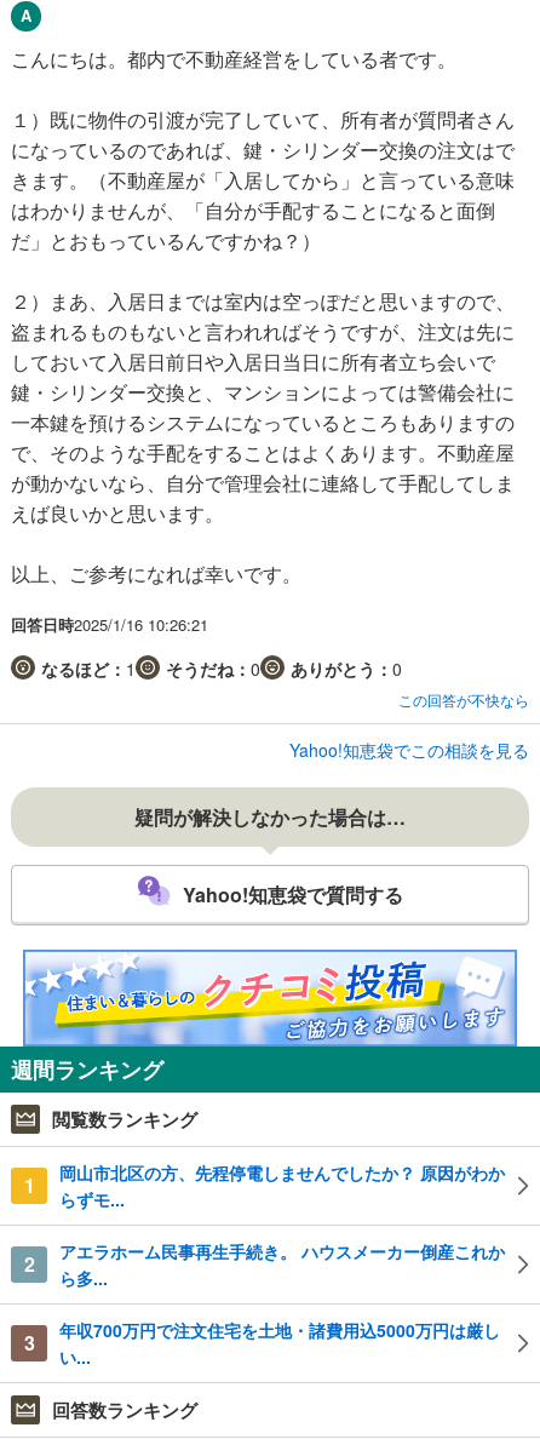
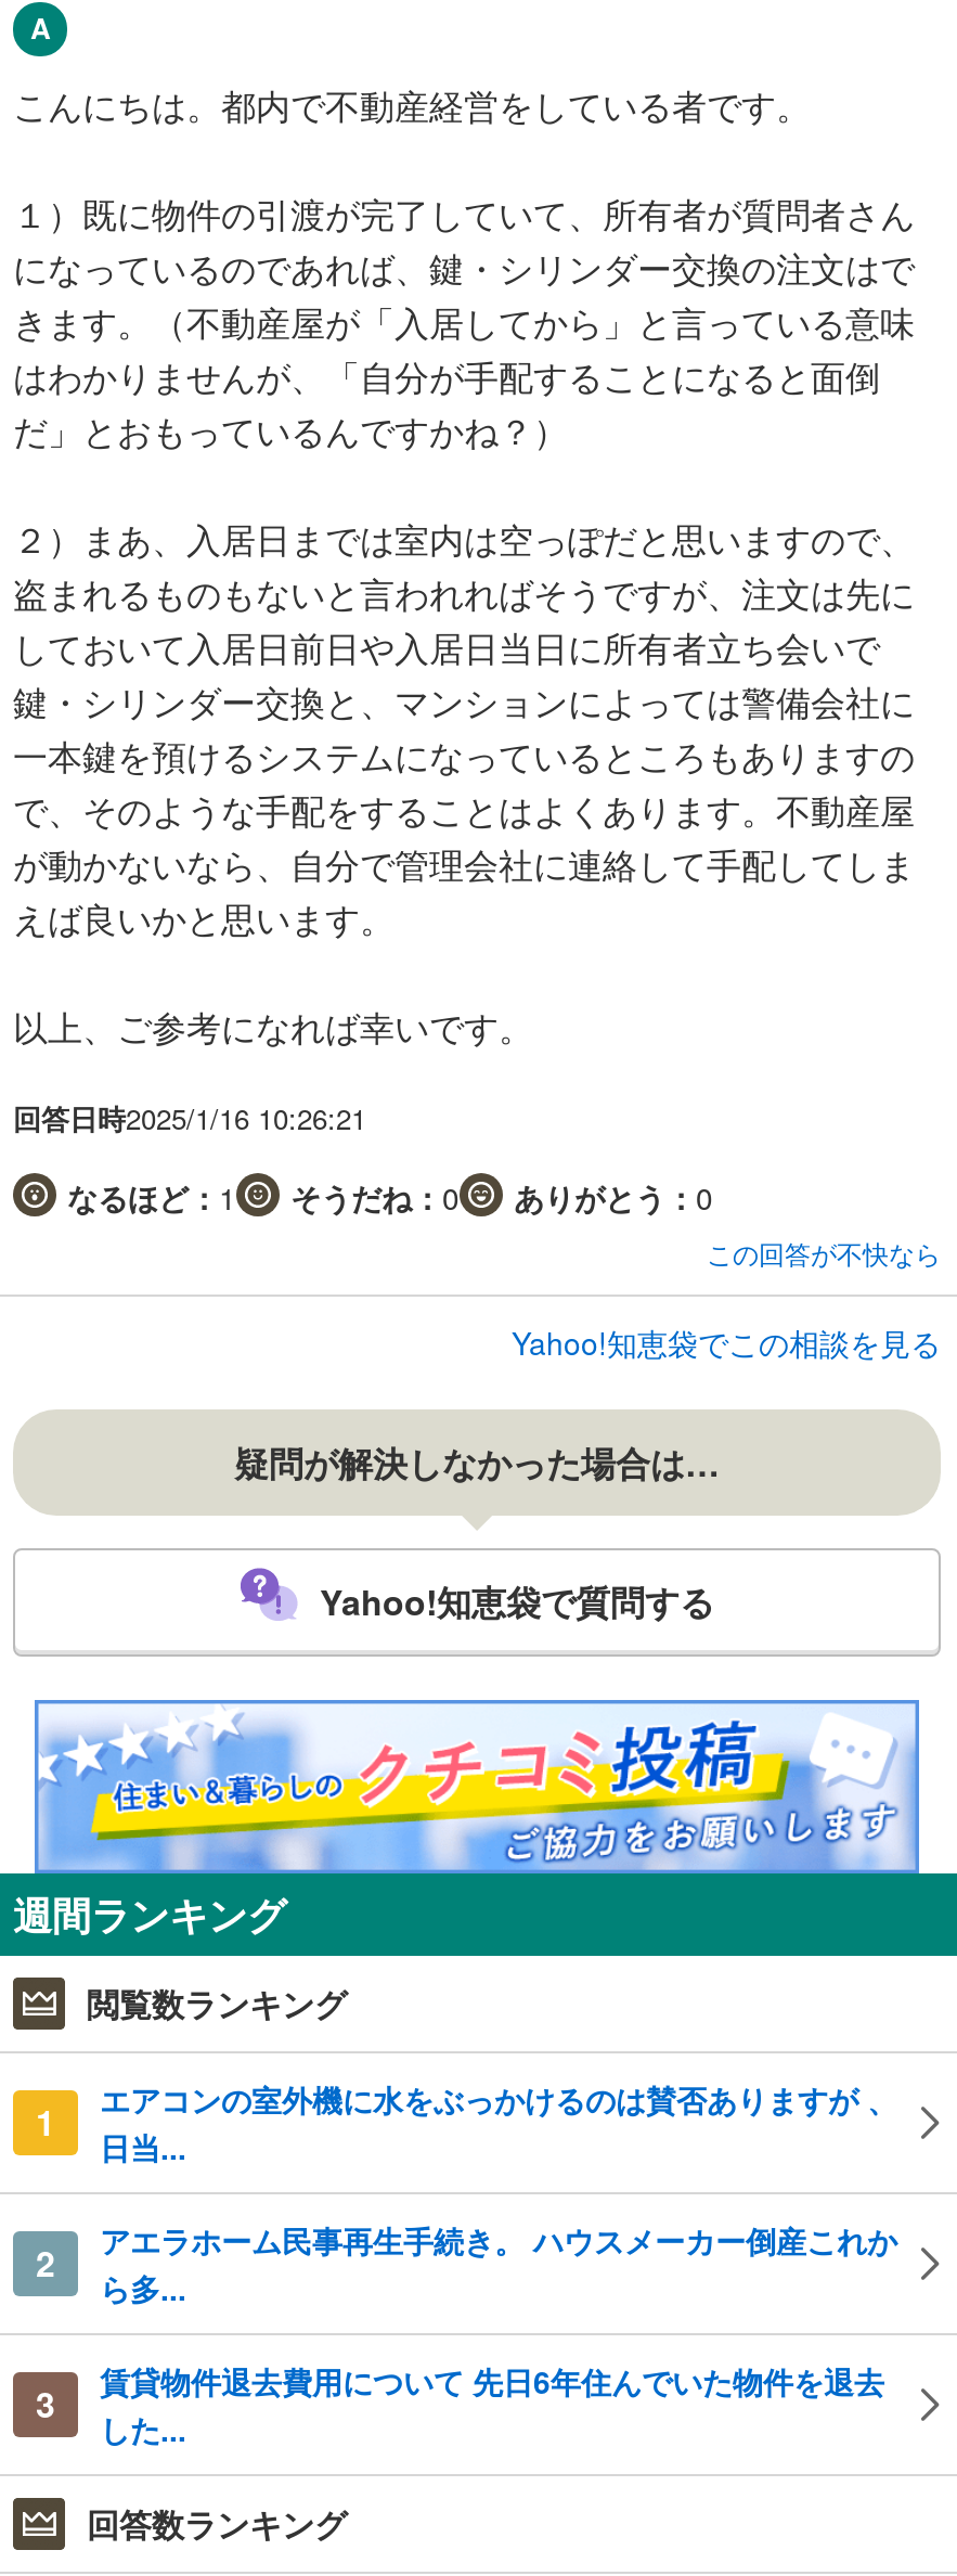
- 岡山市北区の方、先程停電しませんでしたか？ 原因がわか
- らずモ...
+ エアコンの室外機に水をぶっかけるのは賛否ありますが 、
+ 日当...

- 年収700万円で注文住宅を土地・諸費用込5000万円は厳し
- い...
+ 賃貸物件退去費用について 先日6年住んでいた物件を退去
+ した...
